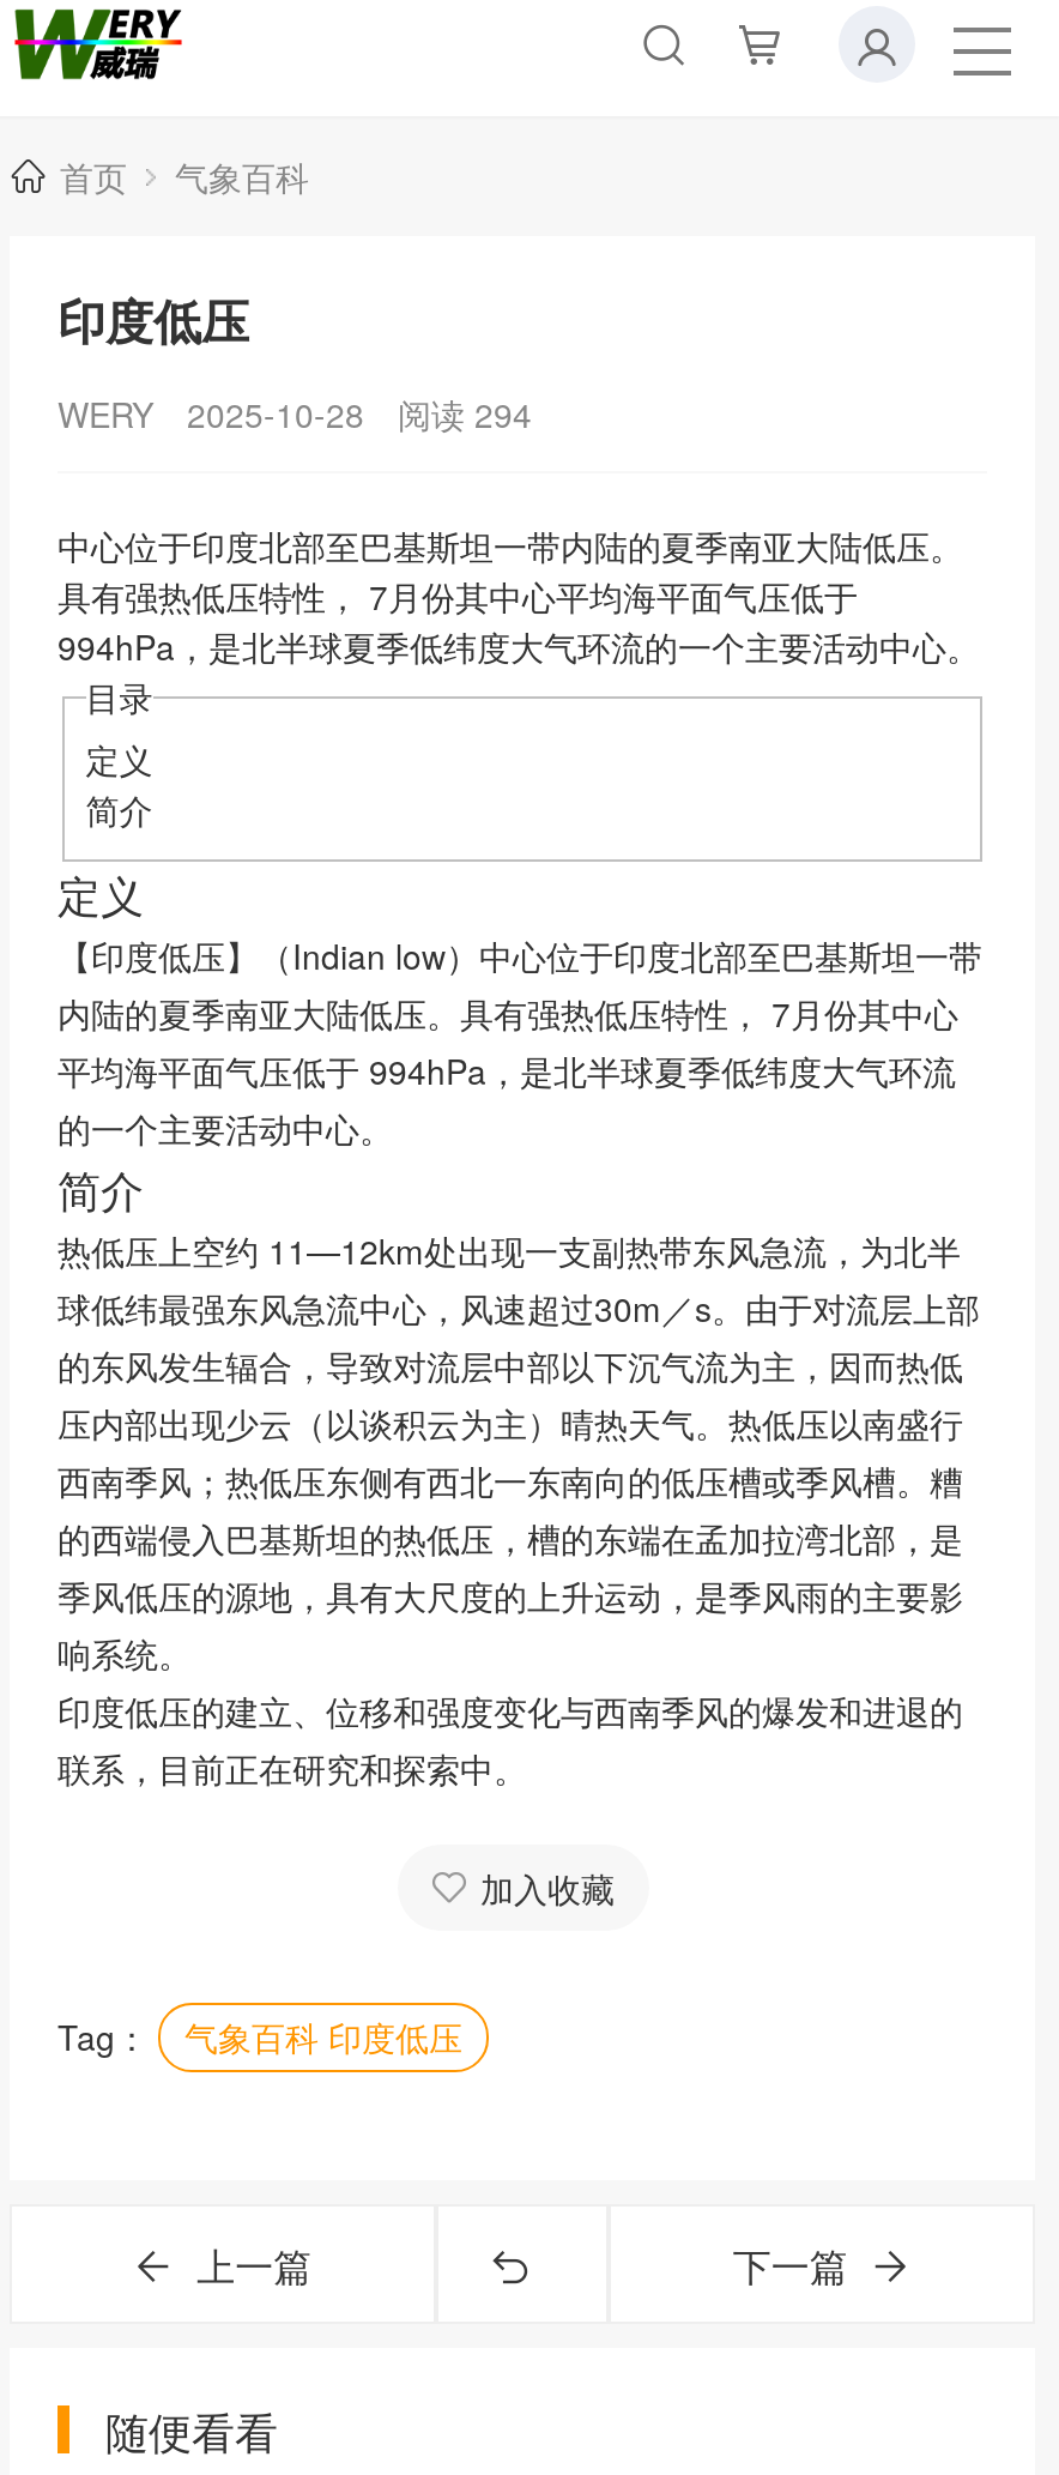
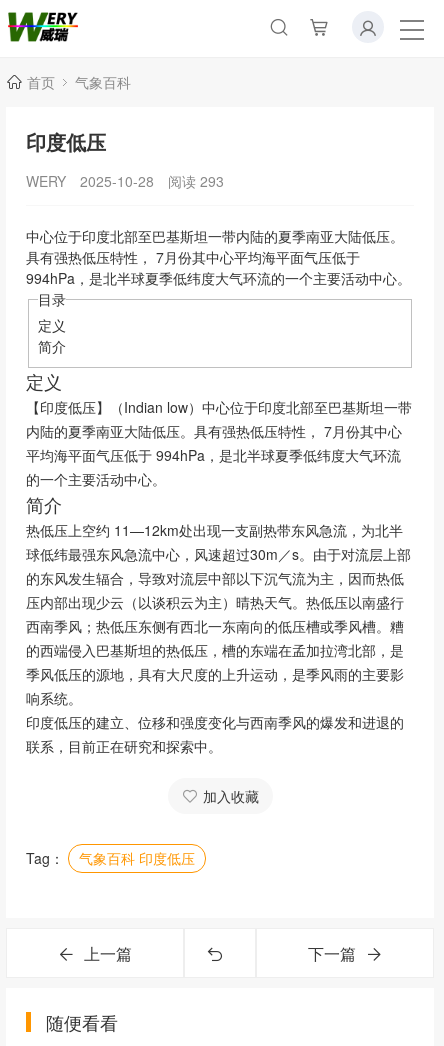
- WERY 2025-10-28 阅读294
+ WERY 2025-10-28 阅读293
